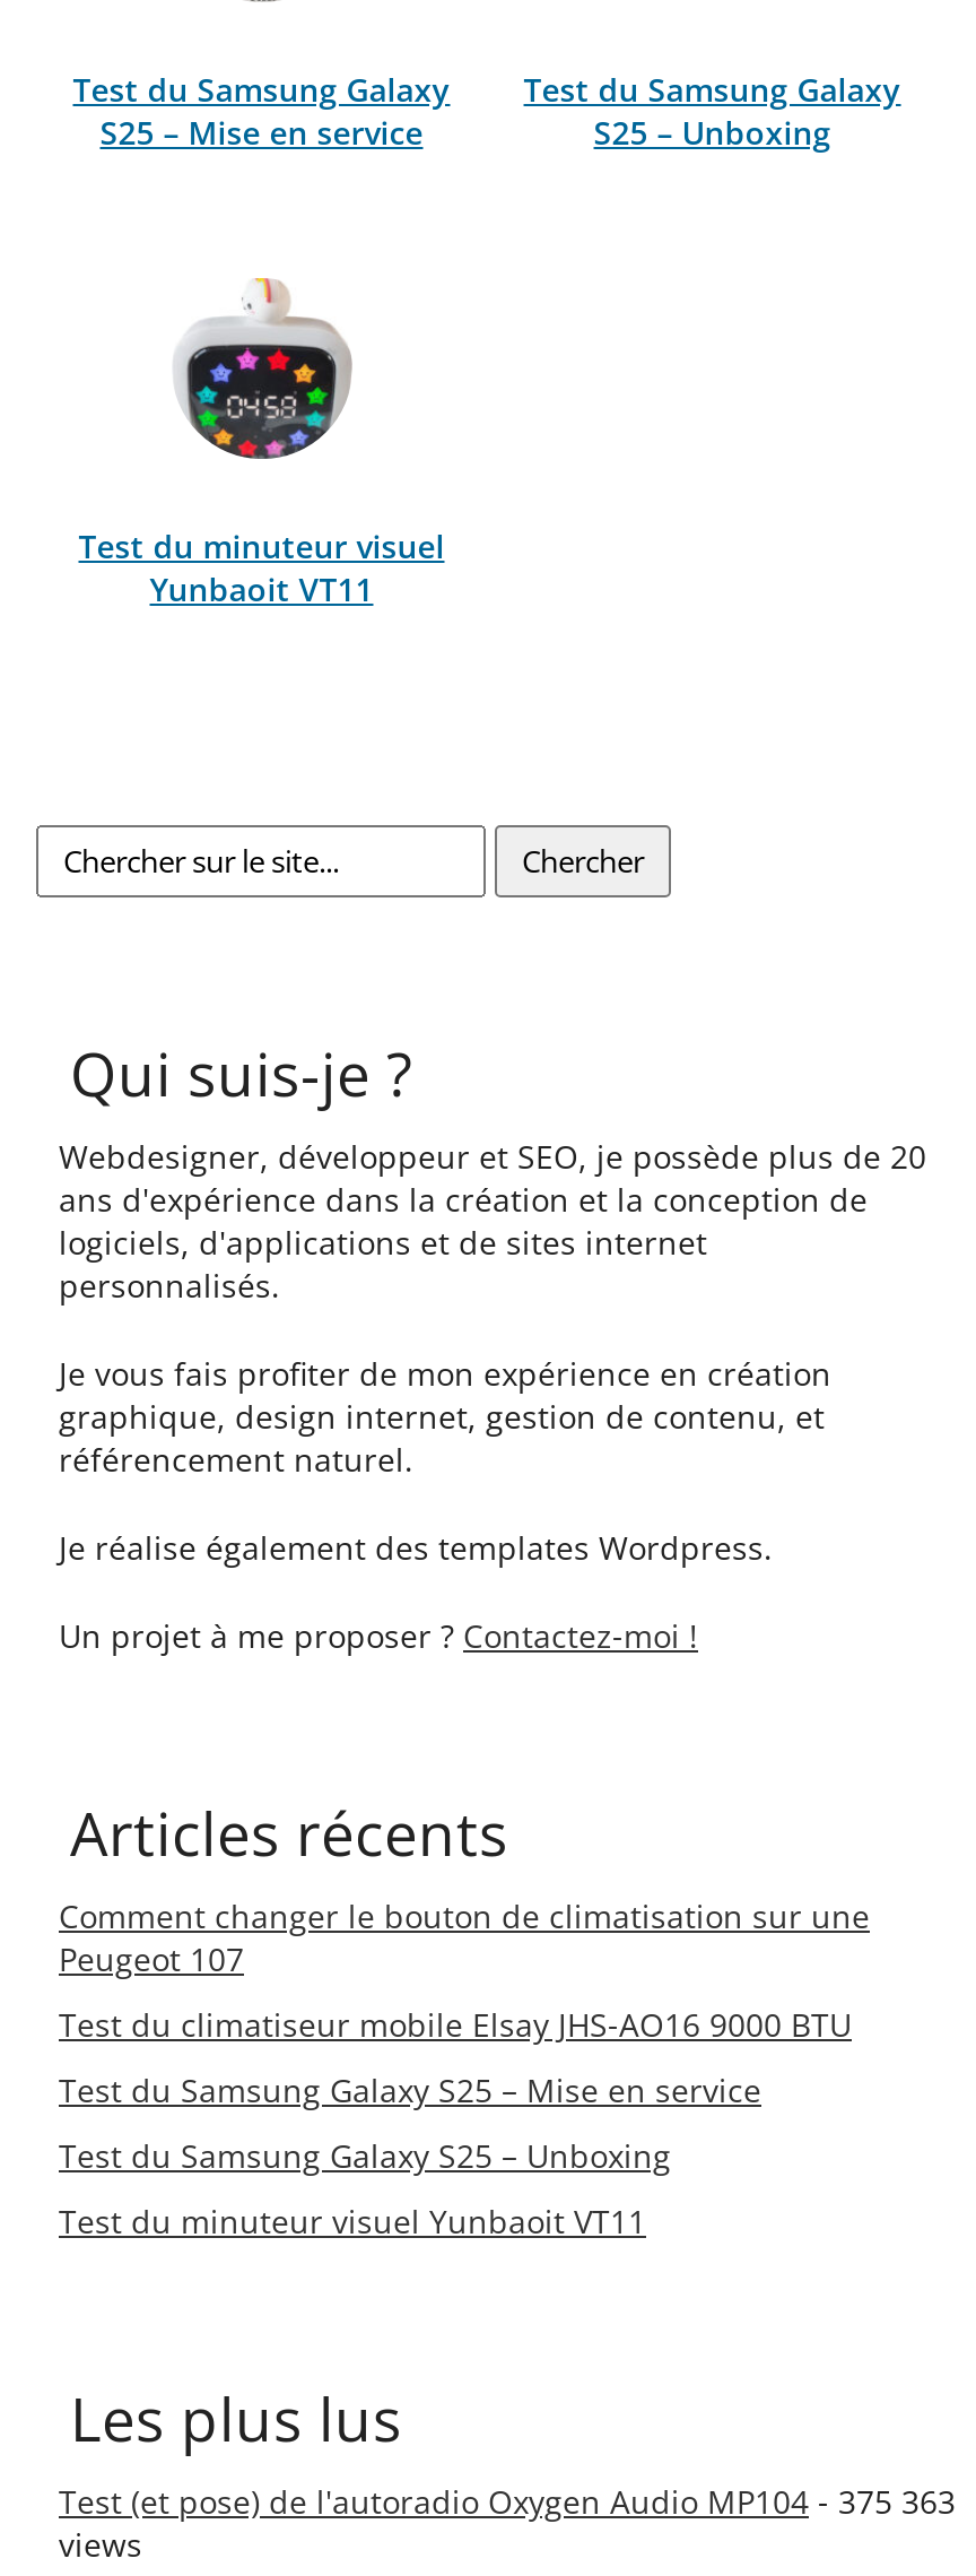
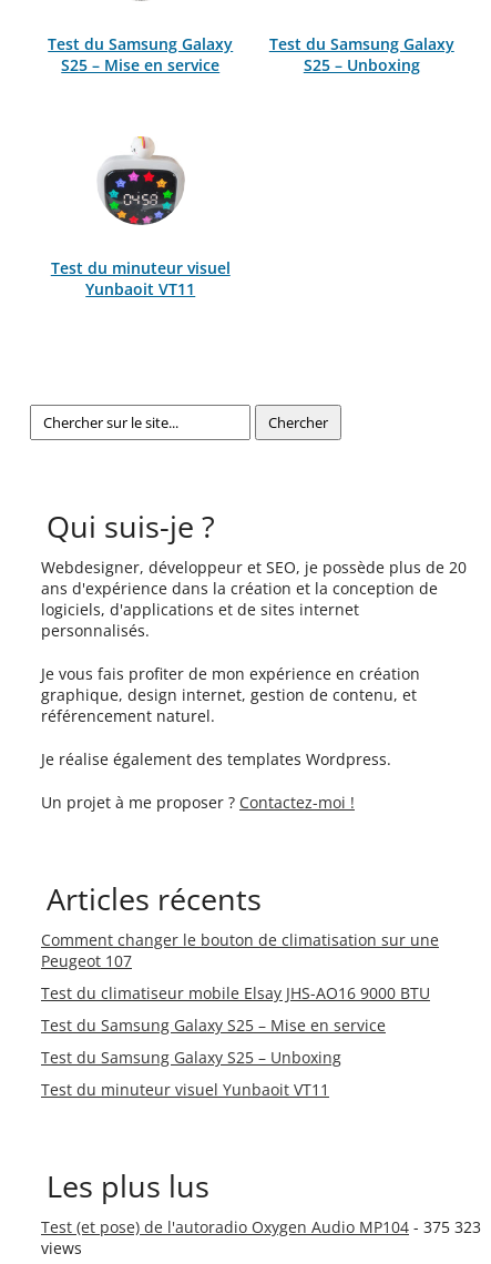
- Test (et pose) de l'autoradio Oxygen Audio MP104 - 375 363
+ Test (et pose) de l'autoradio Oxygen Audio MP104 - 375 323
